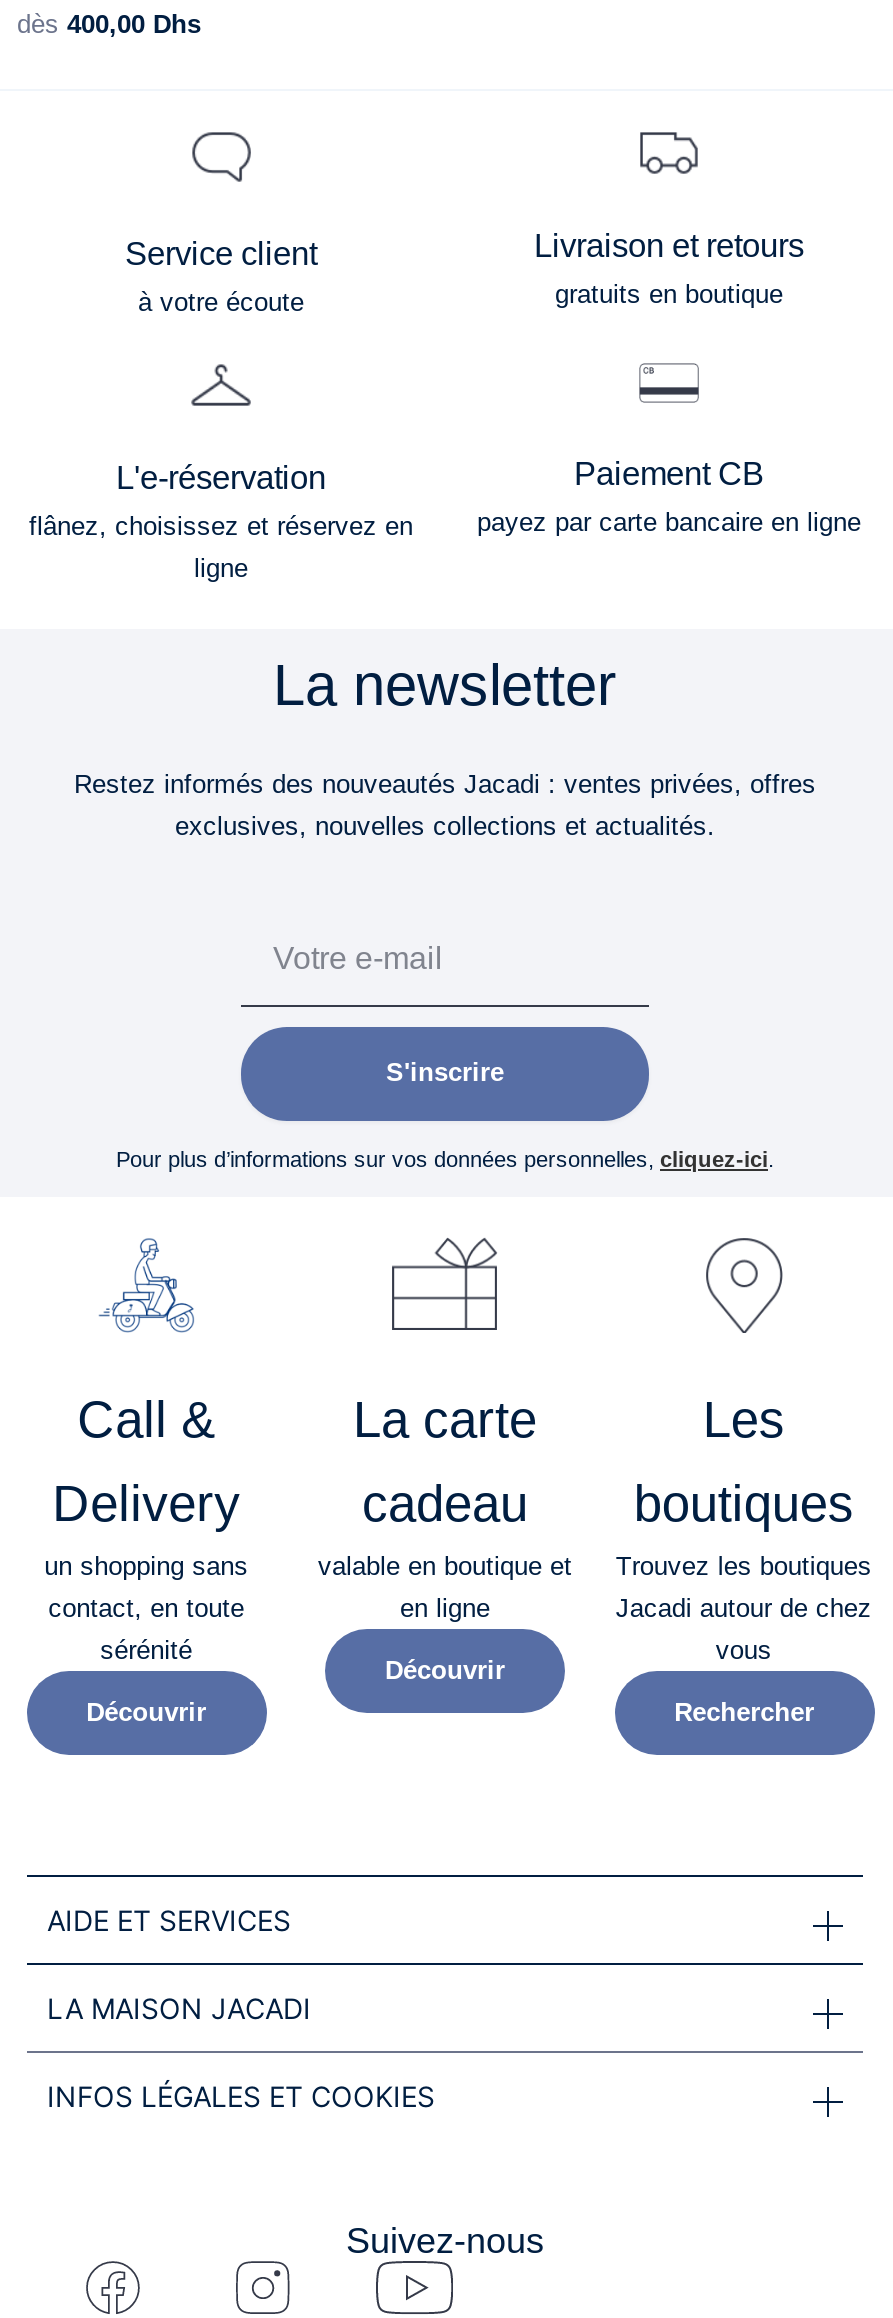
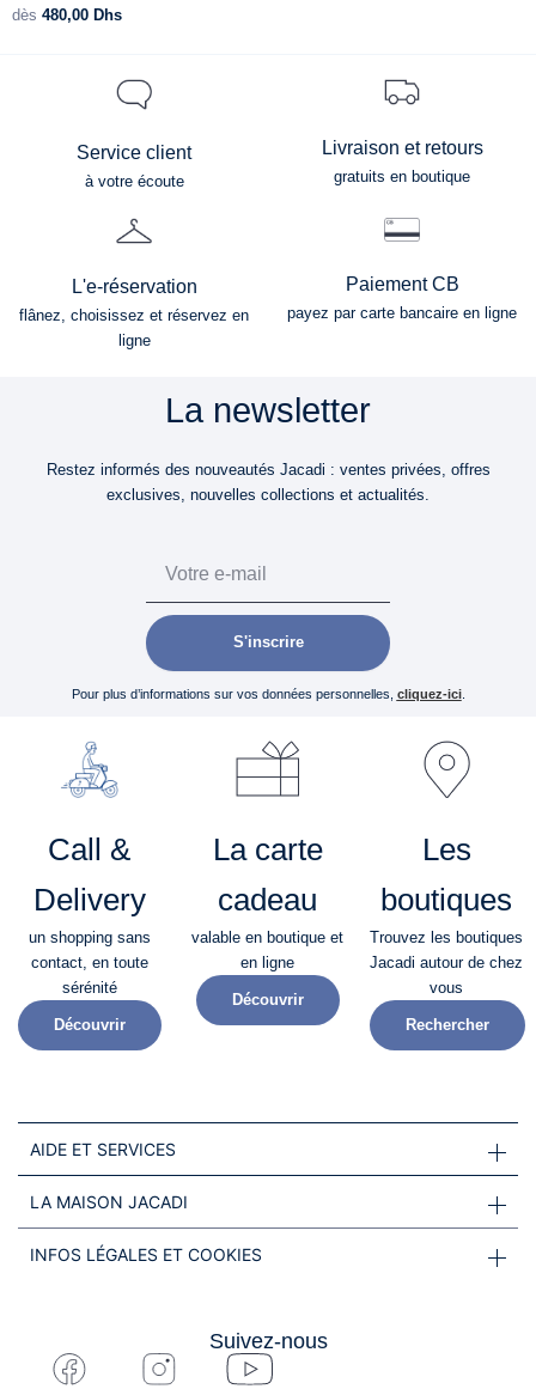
- dès 400,00 Dhs
+ dès 480,00 Dhs
